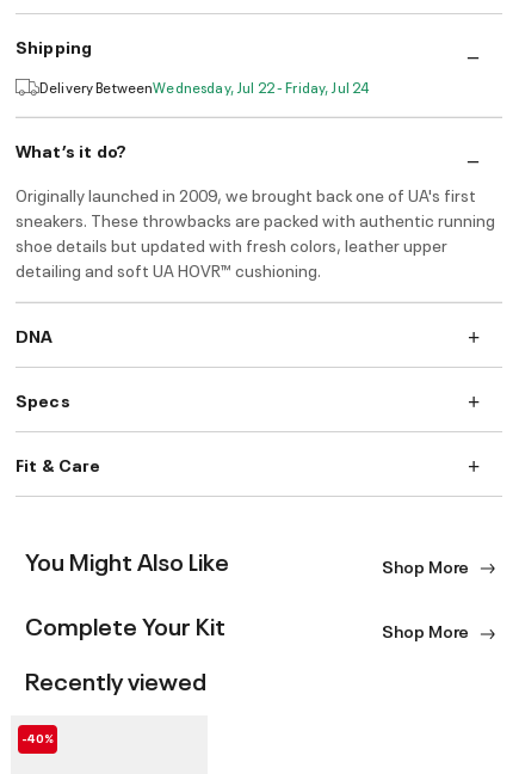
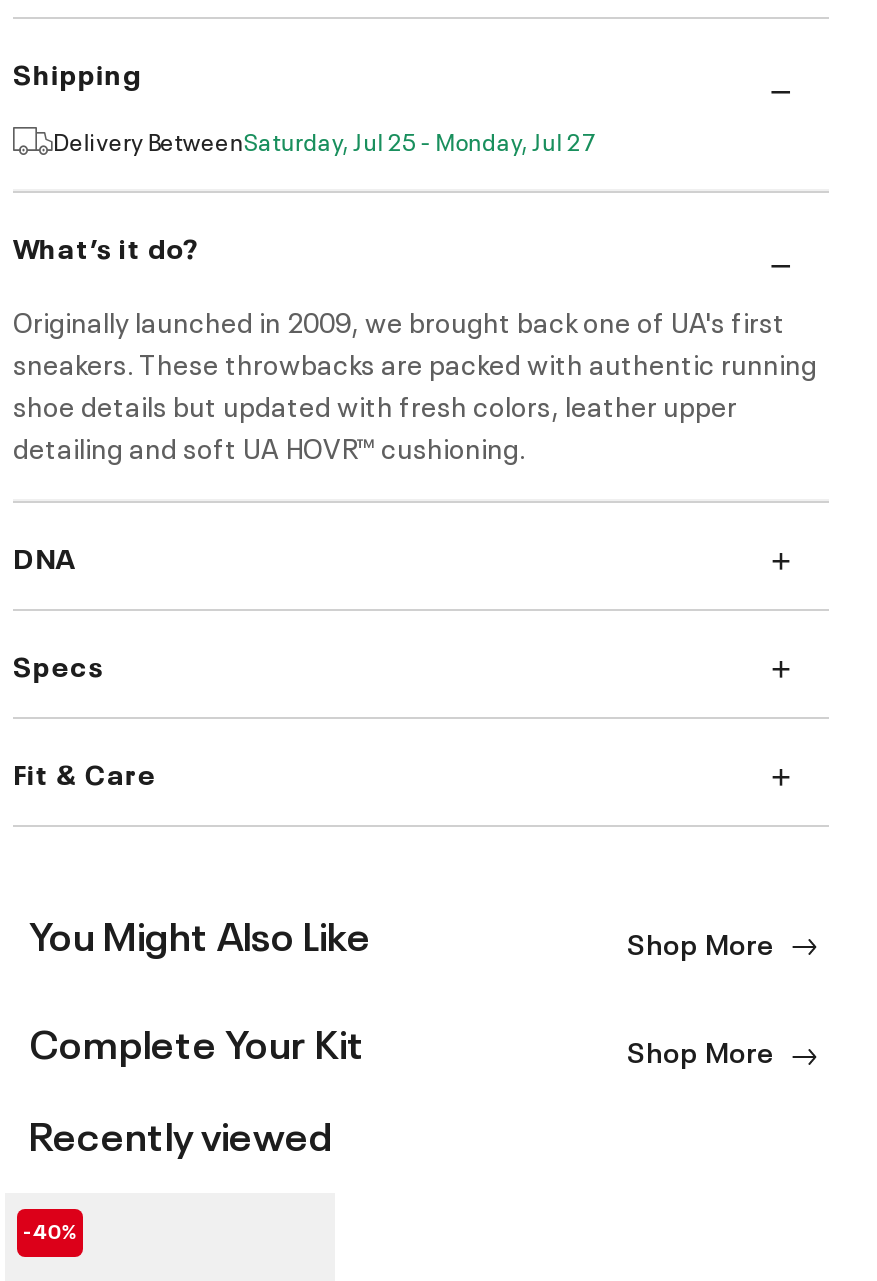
- Delivery BetweenWednesday, Jul 22 - Friday, Jul 24
+ Delivery BetweenSaturday, Jul 25 - Monday, Jul 27
